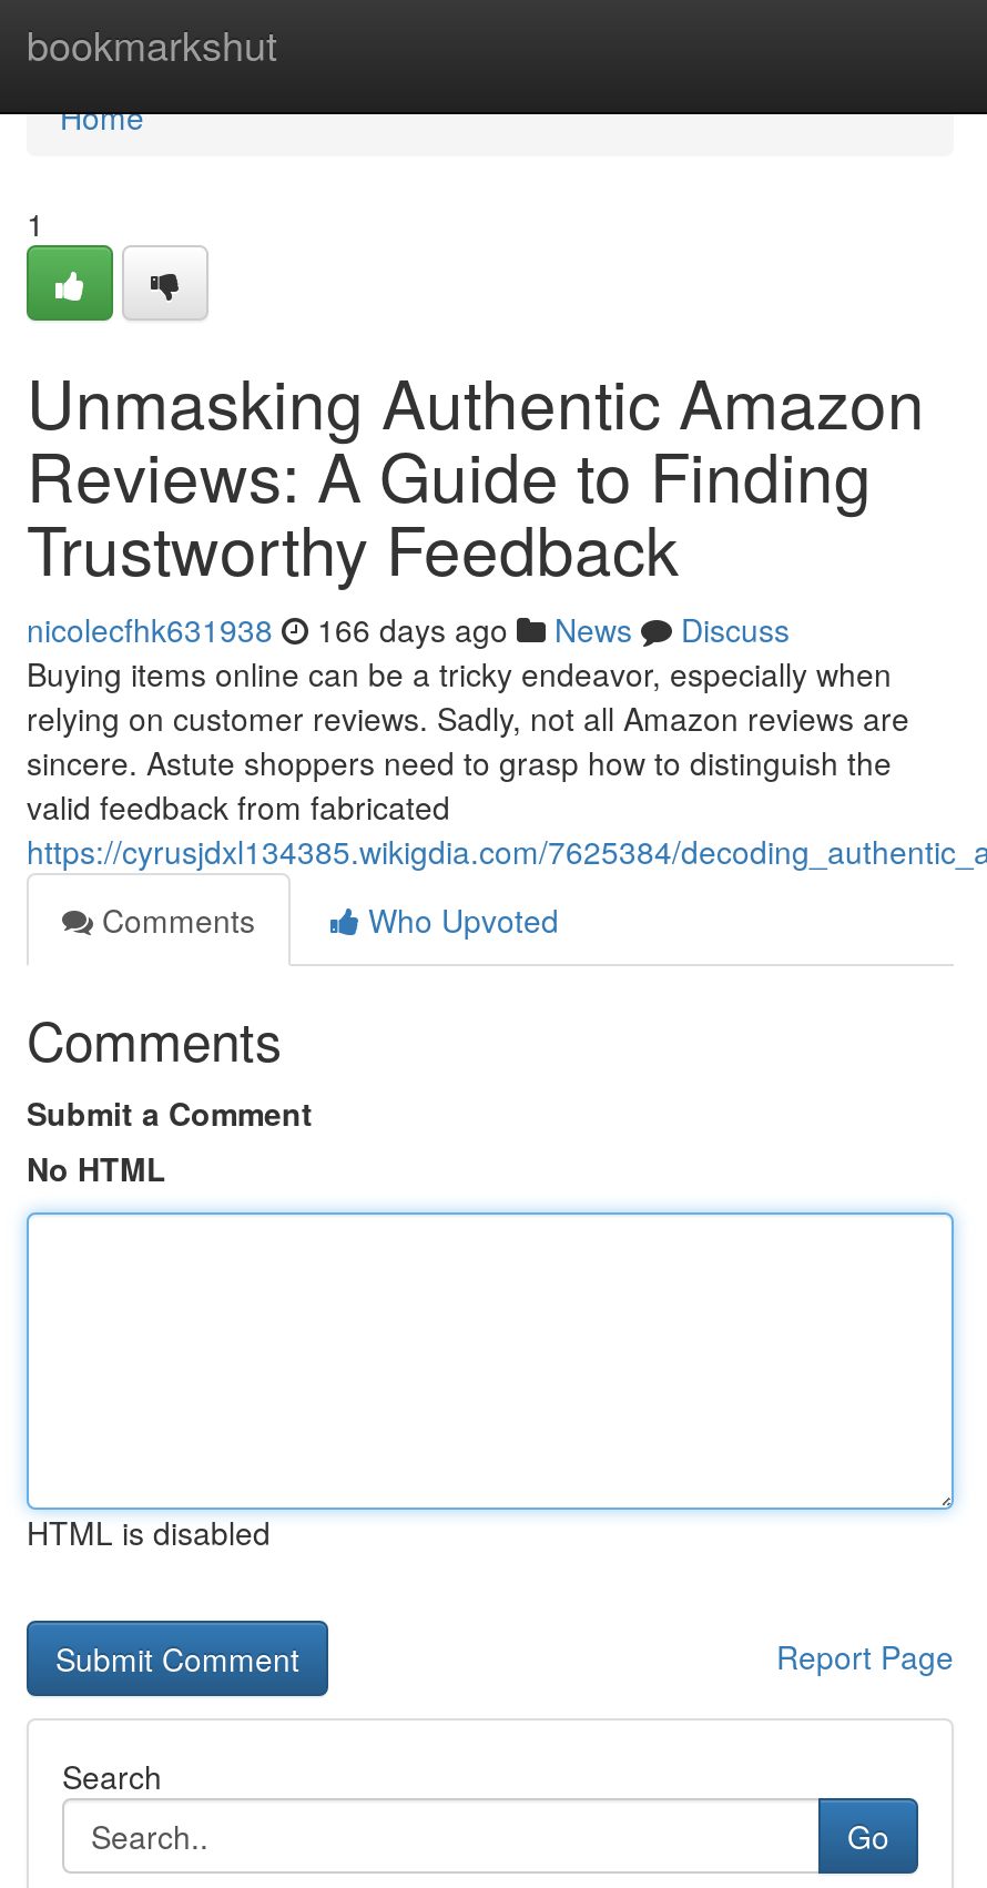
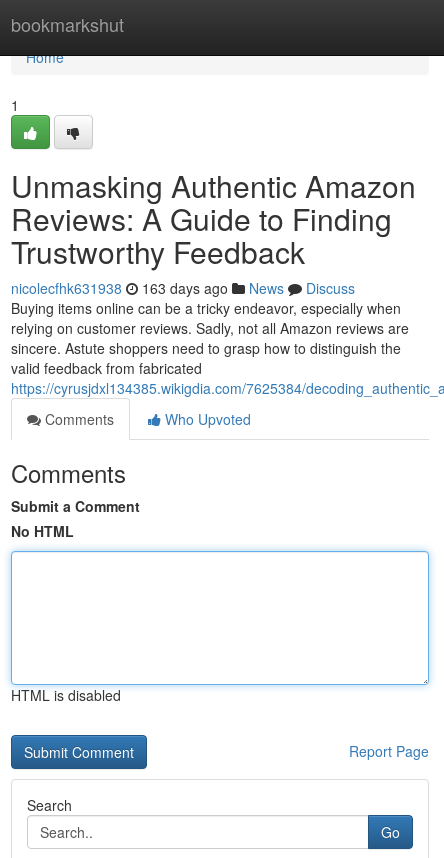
- nicolecfhk631938 166 days ago News Discuss
+ nicolecfhk631938 163 days ago News Discuss
